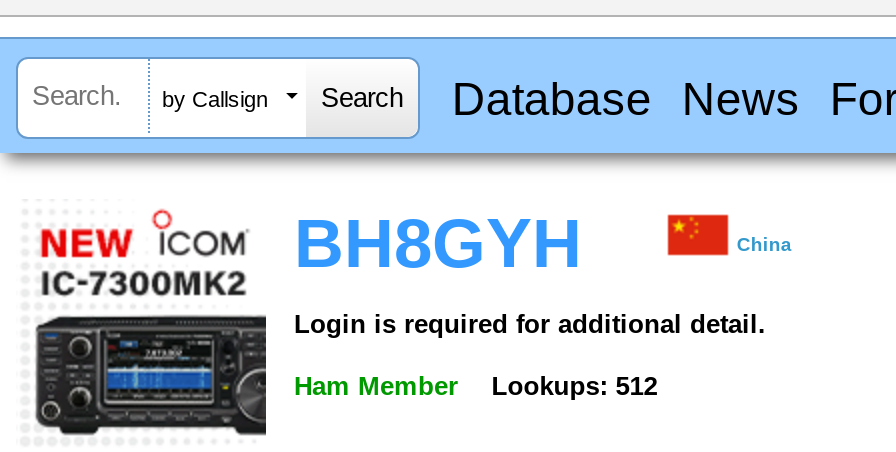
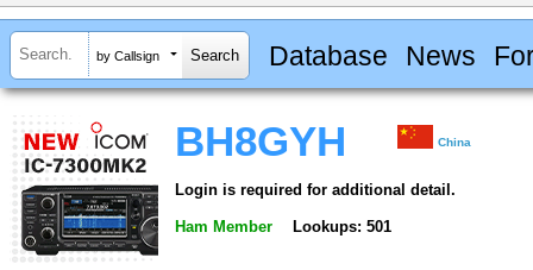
- Ham Member Lookups: 512
+ Ham Member Lookups: 501
